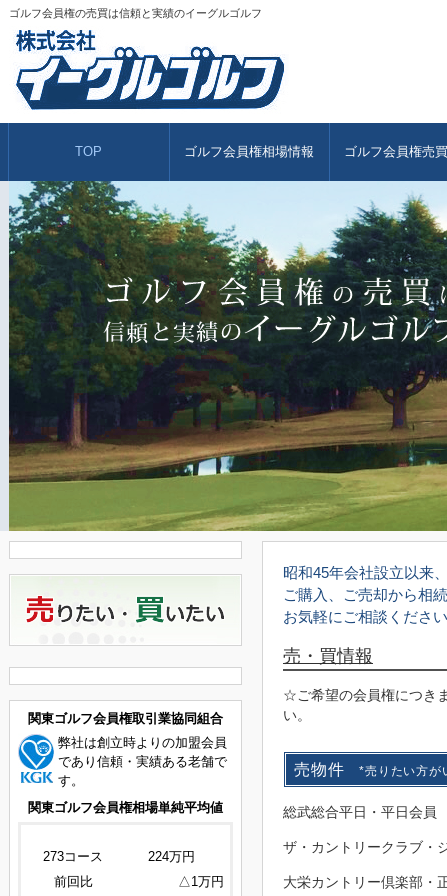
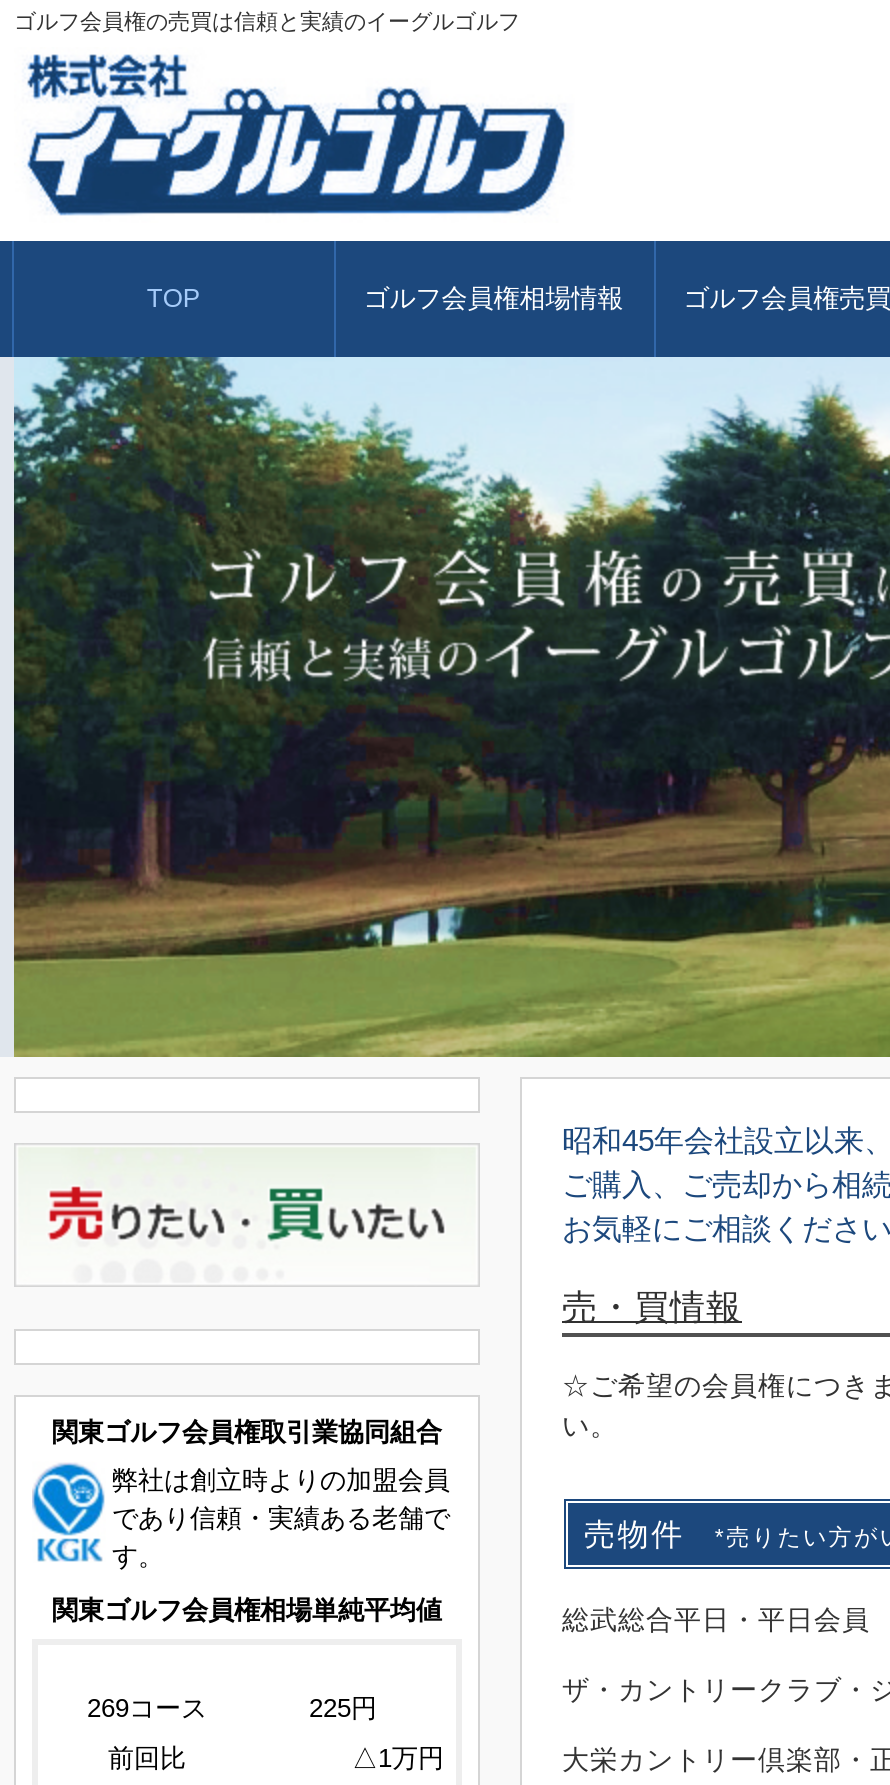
- 273コース
- 224万円
+ 269コース
+ 225円
